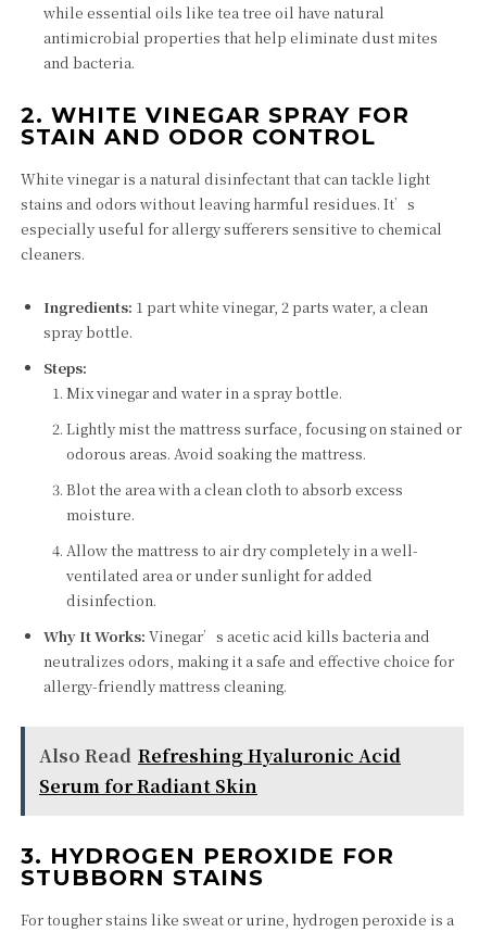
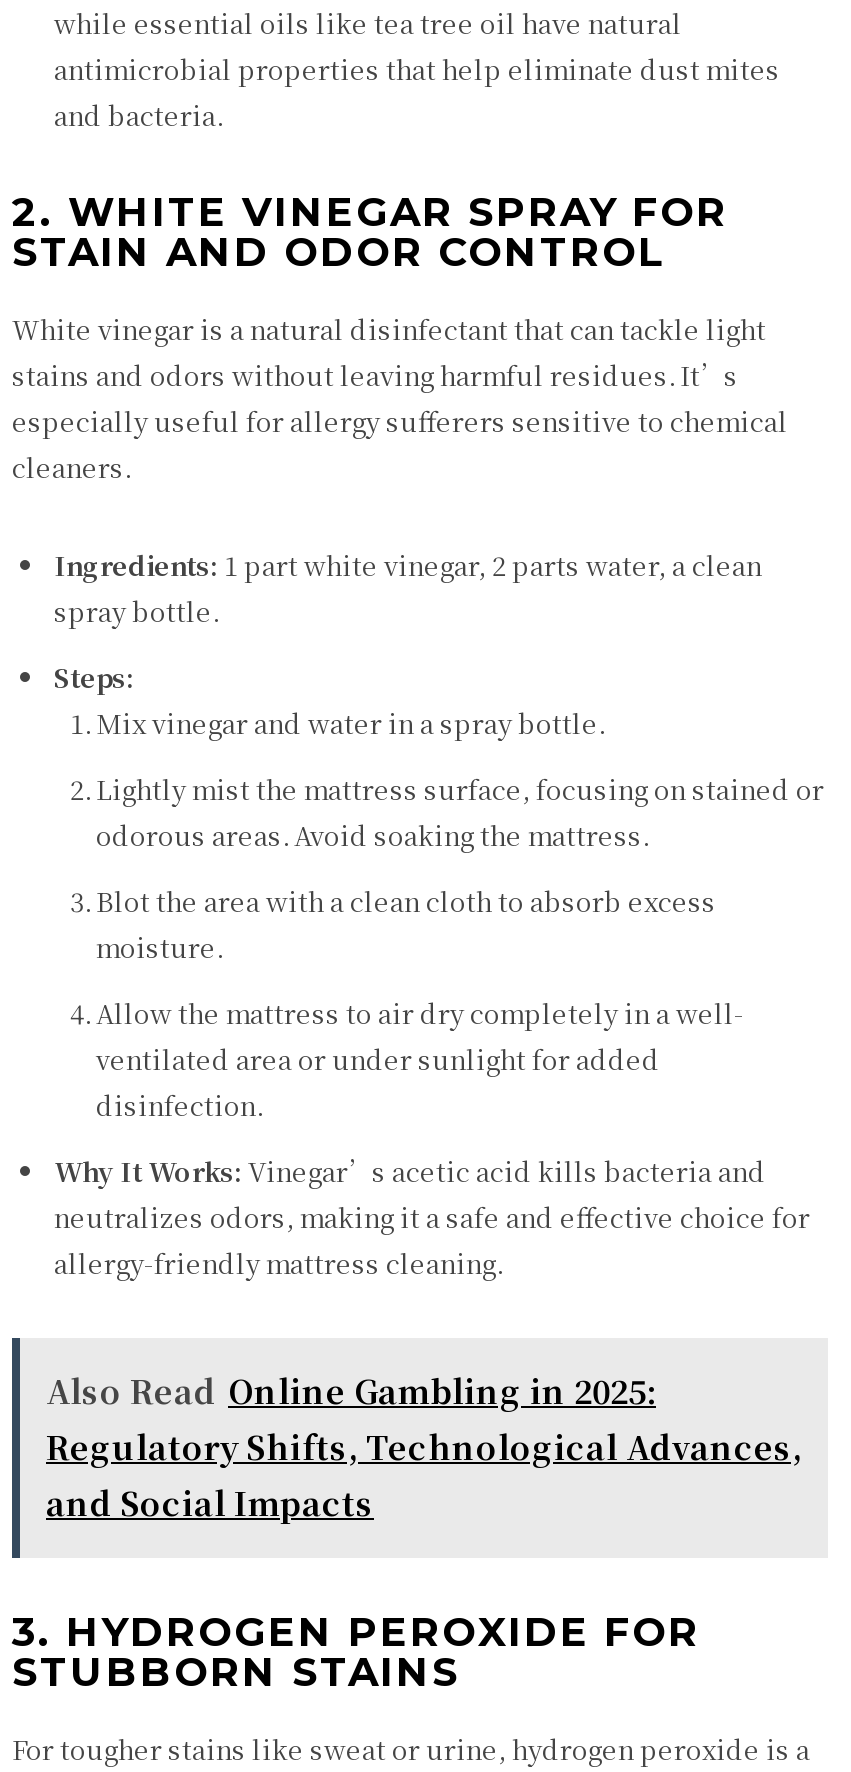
- Also Read Refreshing Hyaluronic Acid
- Serum for Radiant Skin
+ Also Read Online Gambling in 2025:
+ Regulatory Shifts, Technological Advances,
+ and Social Impacts
